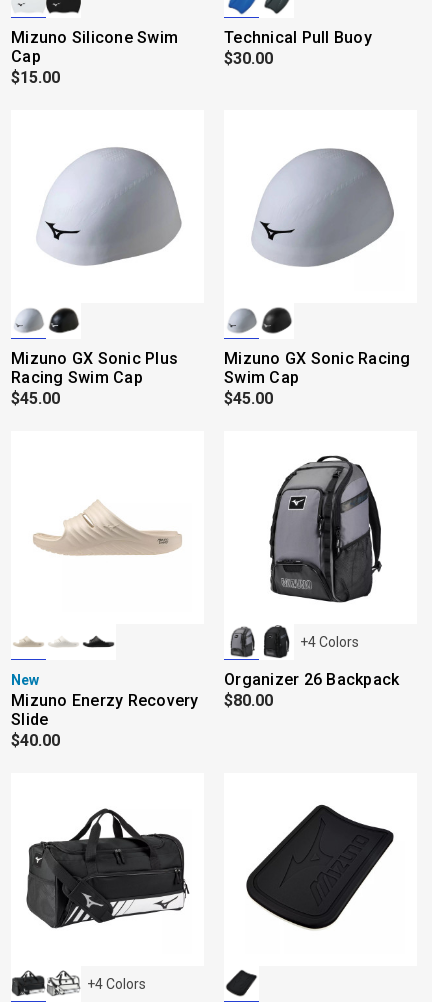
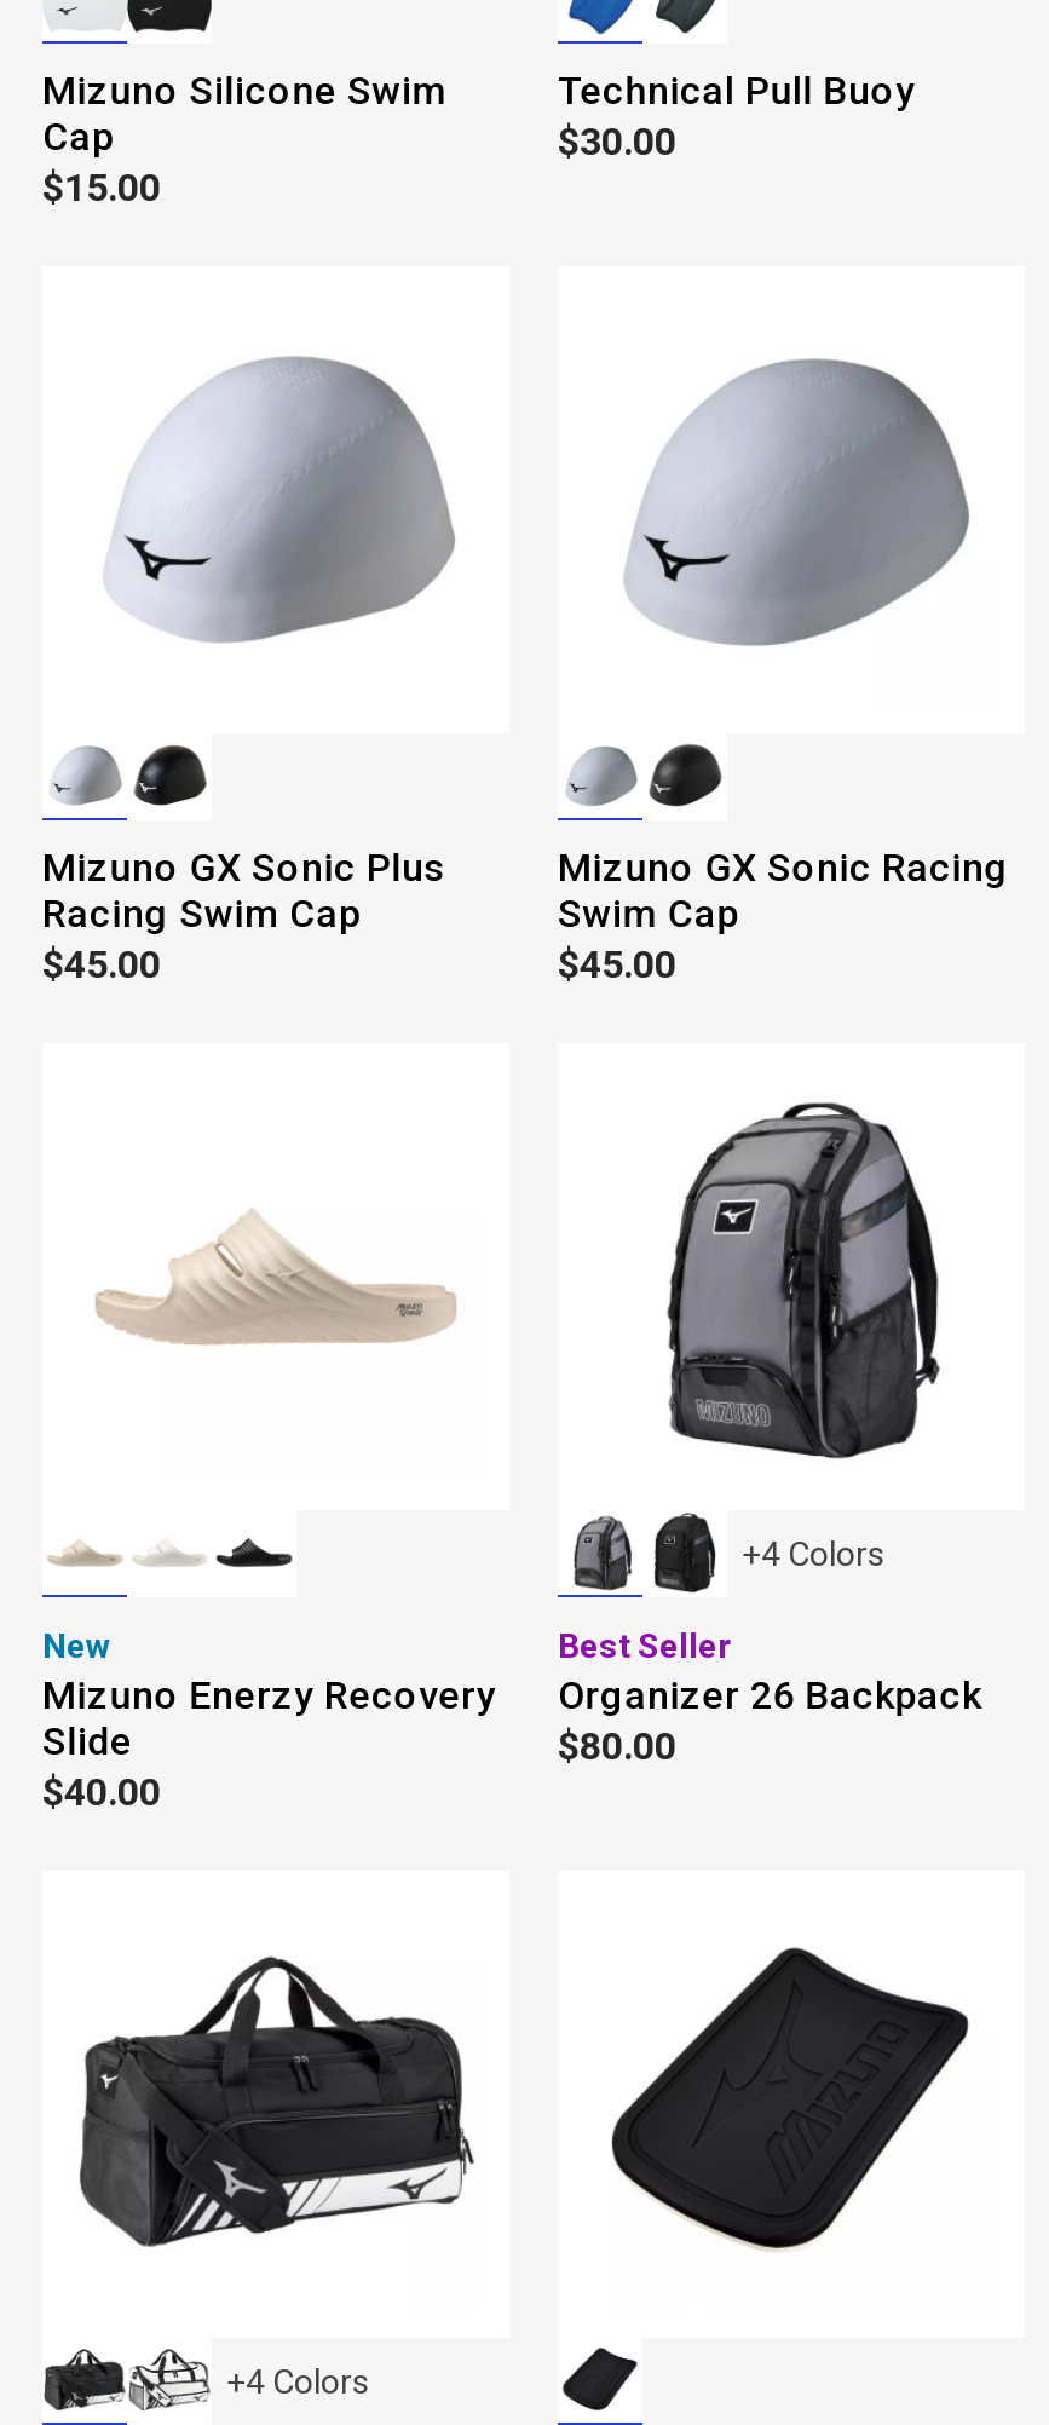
moved down: Organizer 26 Backpack | $80.00

+ Best Seller
